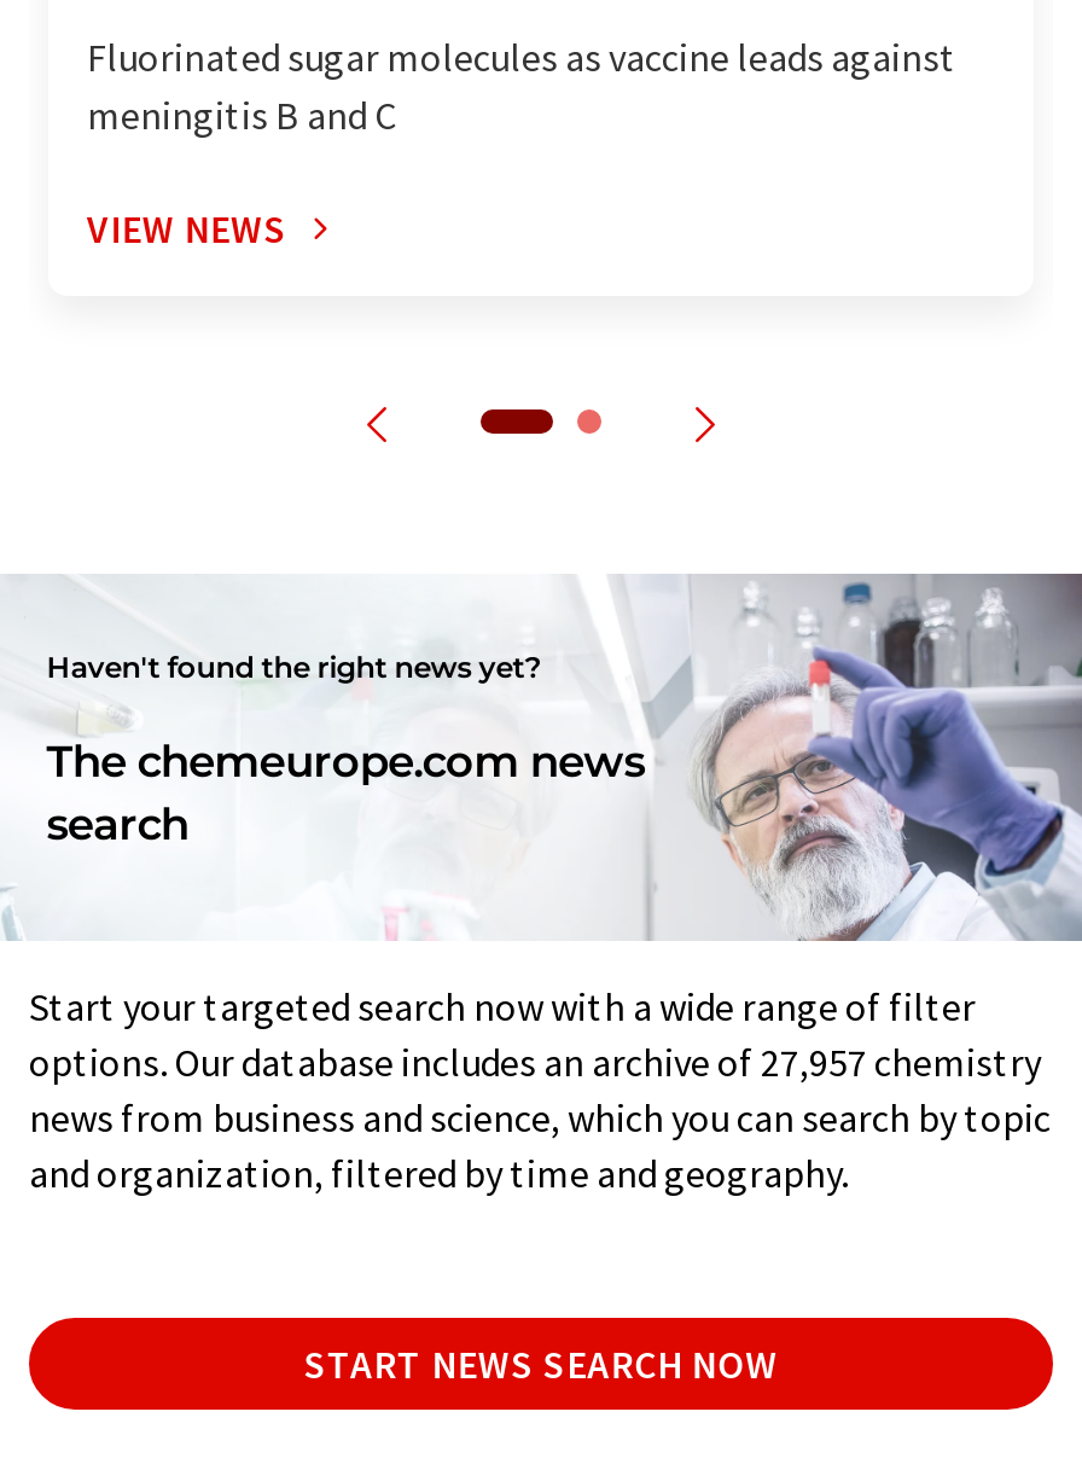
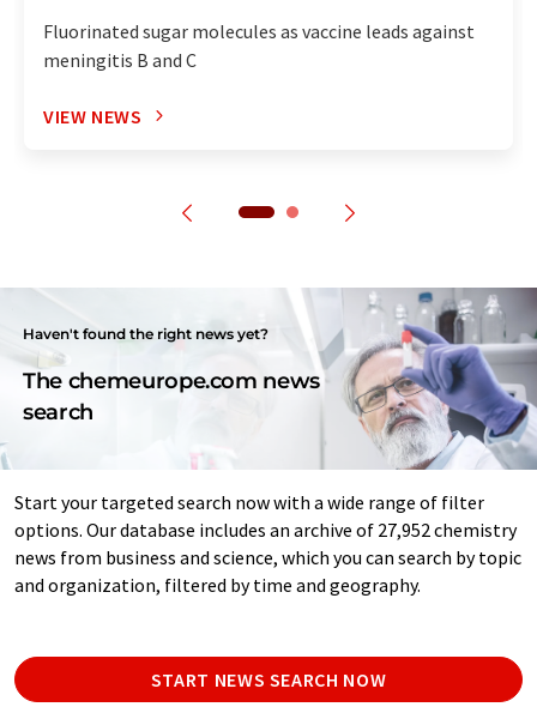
- options. Our database includes an archive of 27,957 chemistry
+ options. Our database includes an archive of 27,952 chemistry
